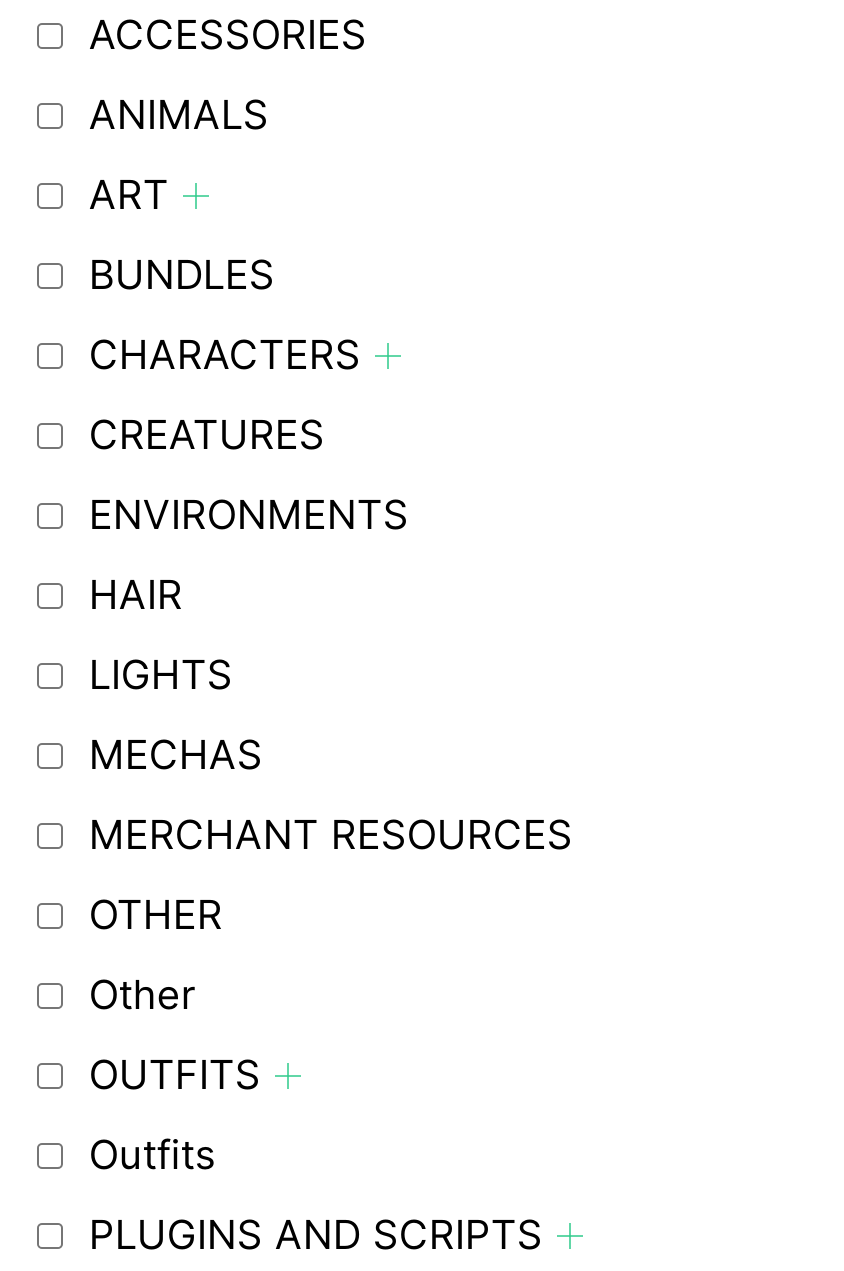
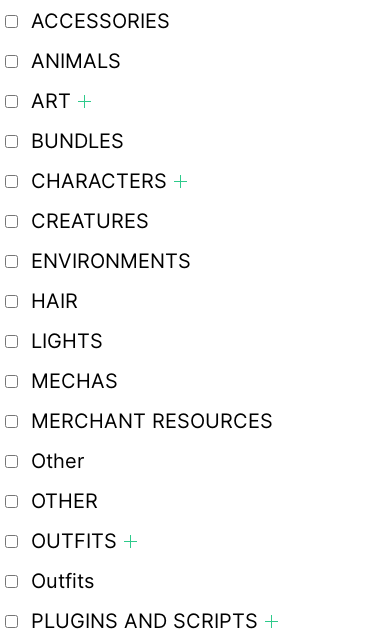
moved down: OTHER

moved up: Other
